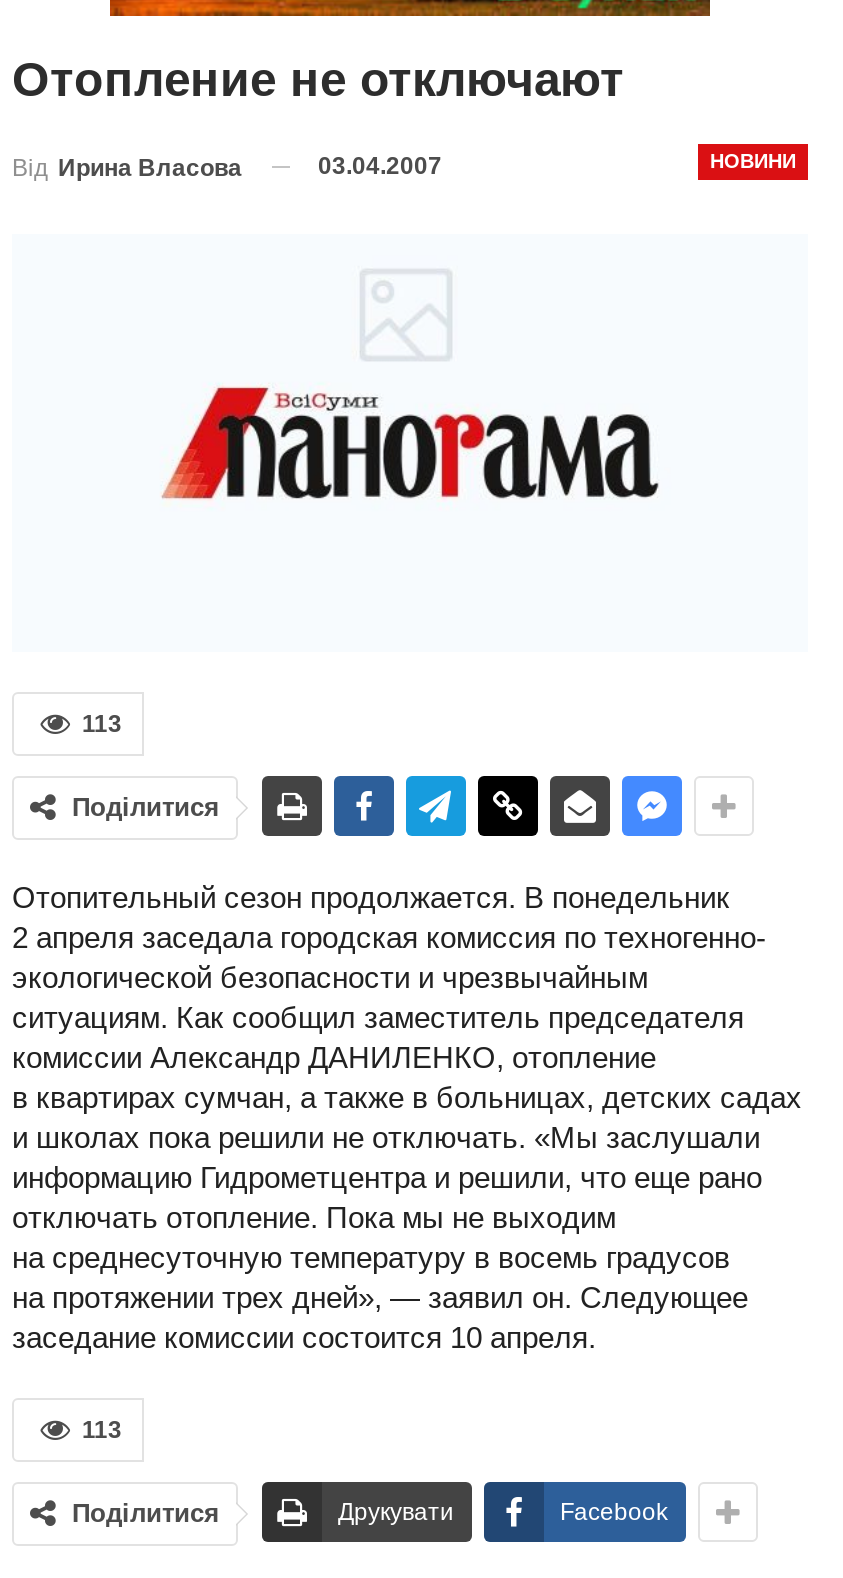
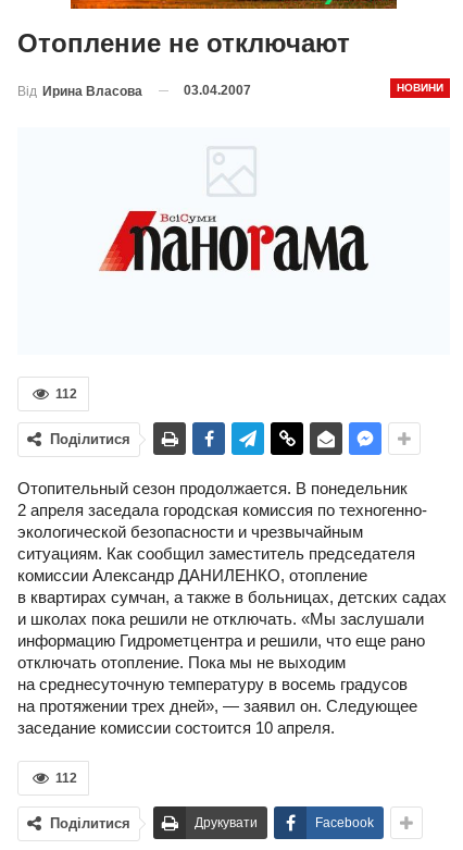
- 113
+ 112

- 113
+ 112
